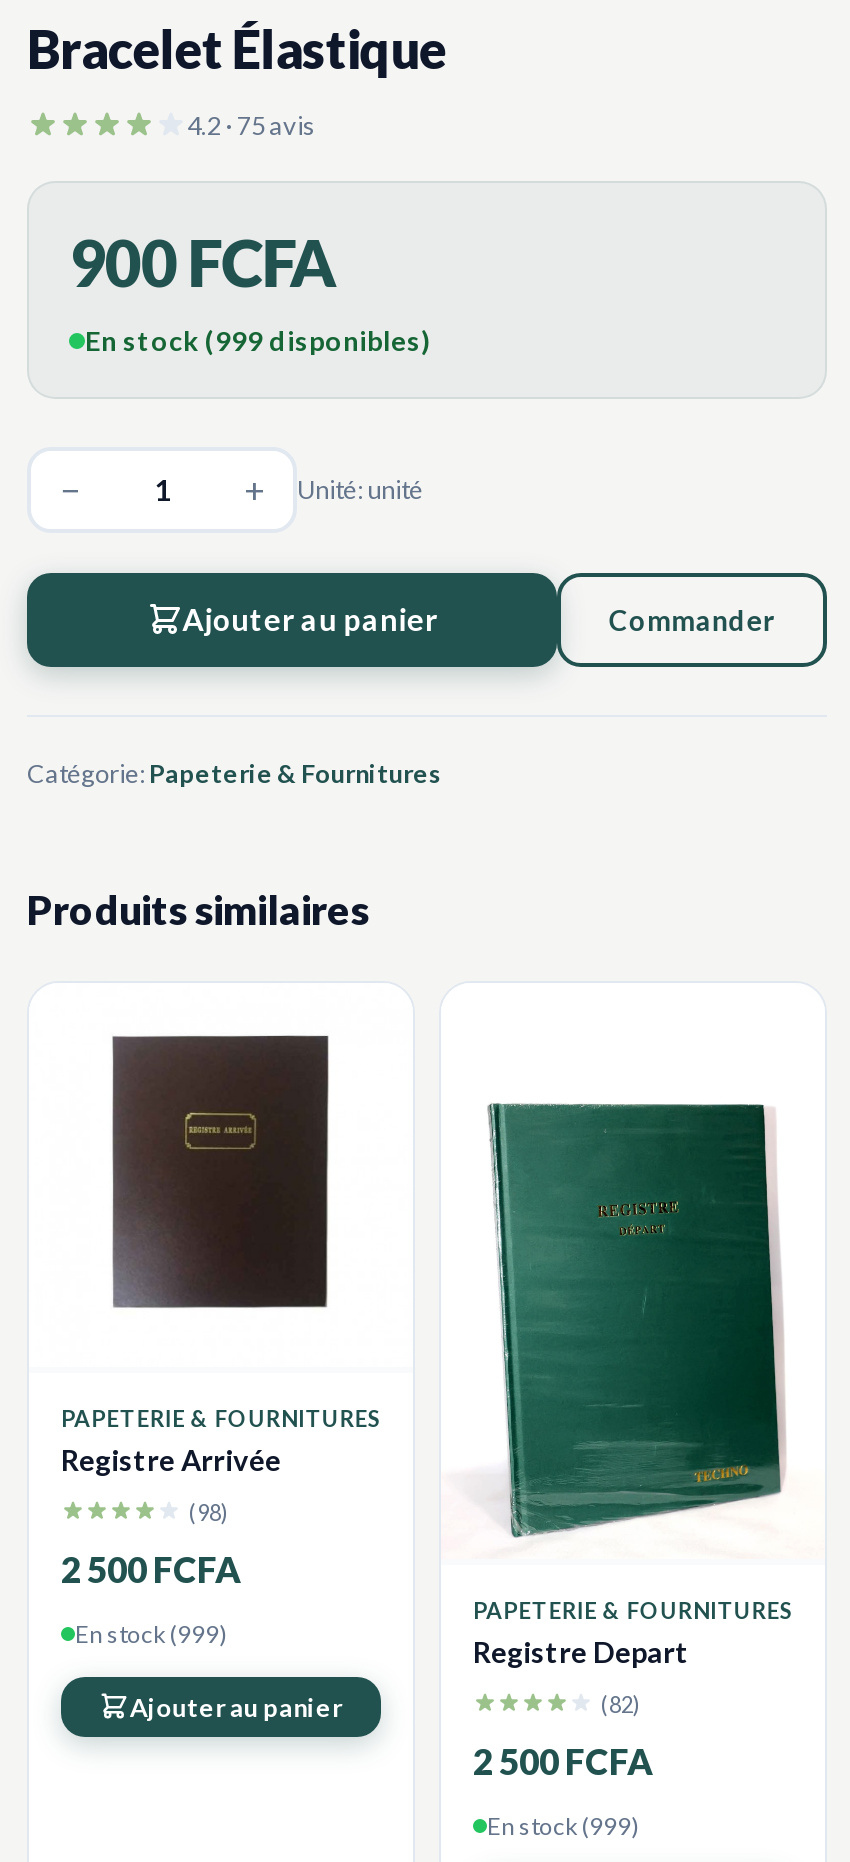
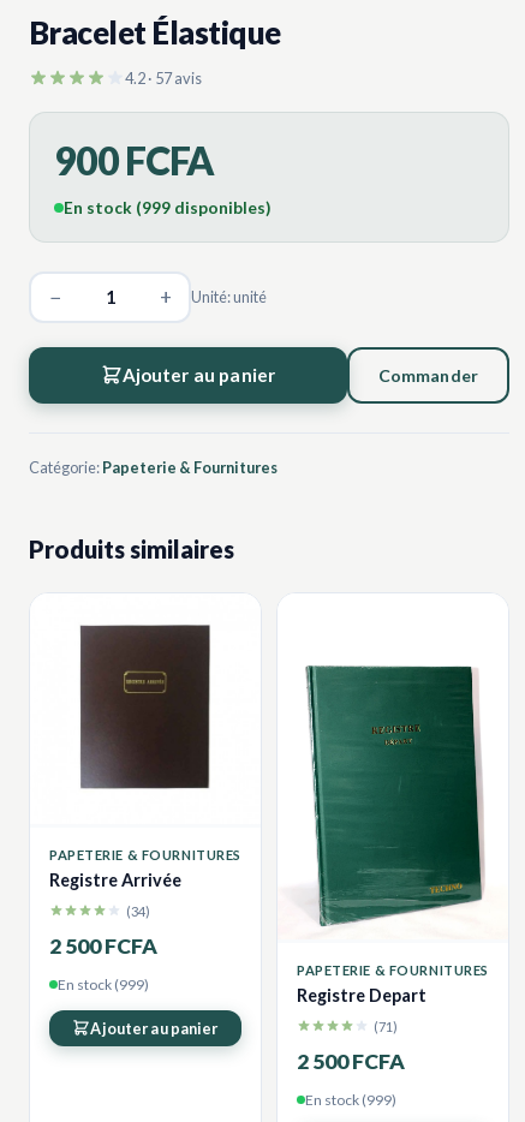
- 4.2 · 75 avis
+ 4.2 · 57 avis

- (98)
+ (34)

- (82)
+ (71)
